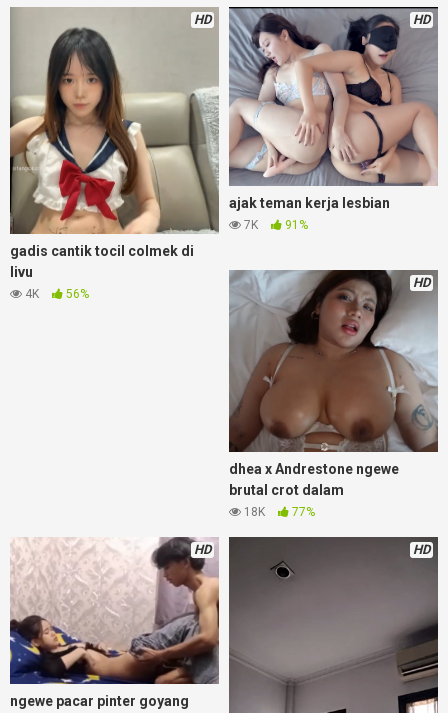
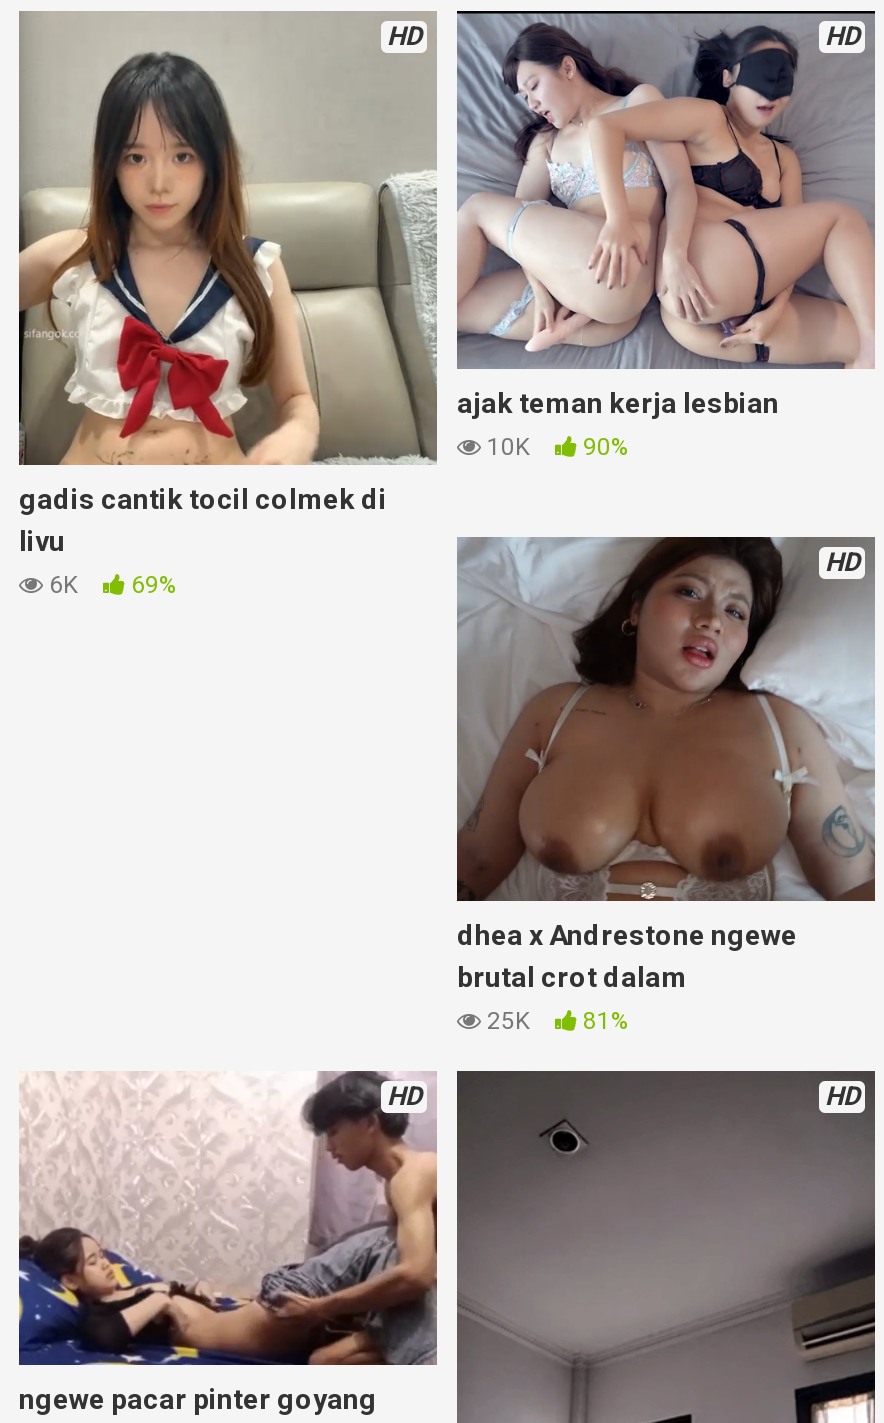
- 7K
- 91%
+ 10K
+ 90%

- 4K
- 56%
+ 6K
+ 69%

- 18K
- 77%
+ 25K
+ 81%
